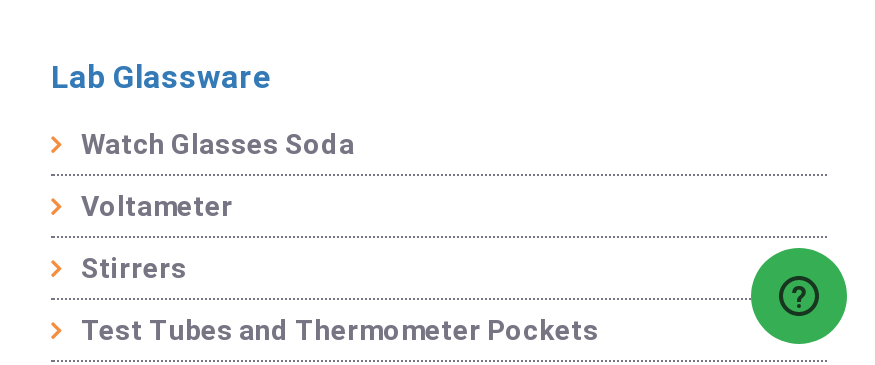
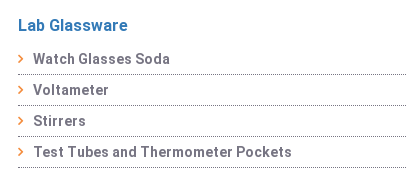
- [image]
